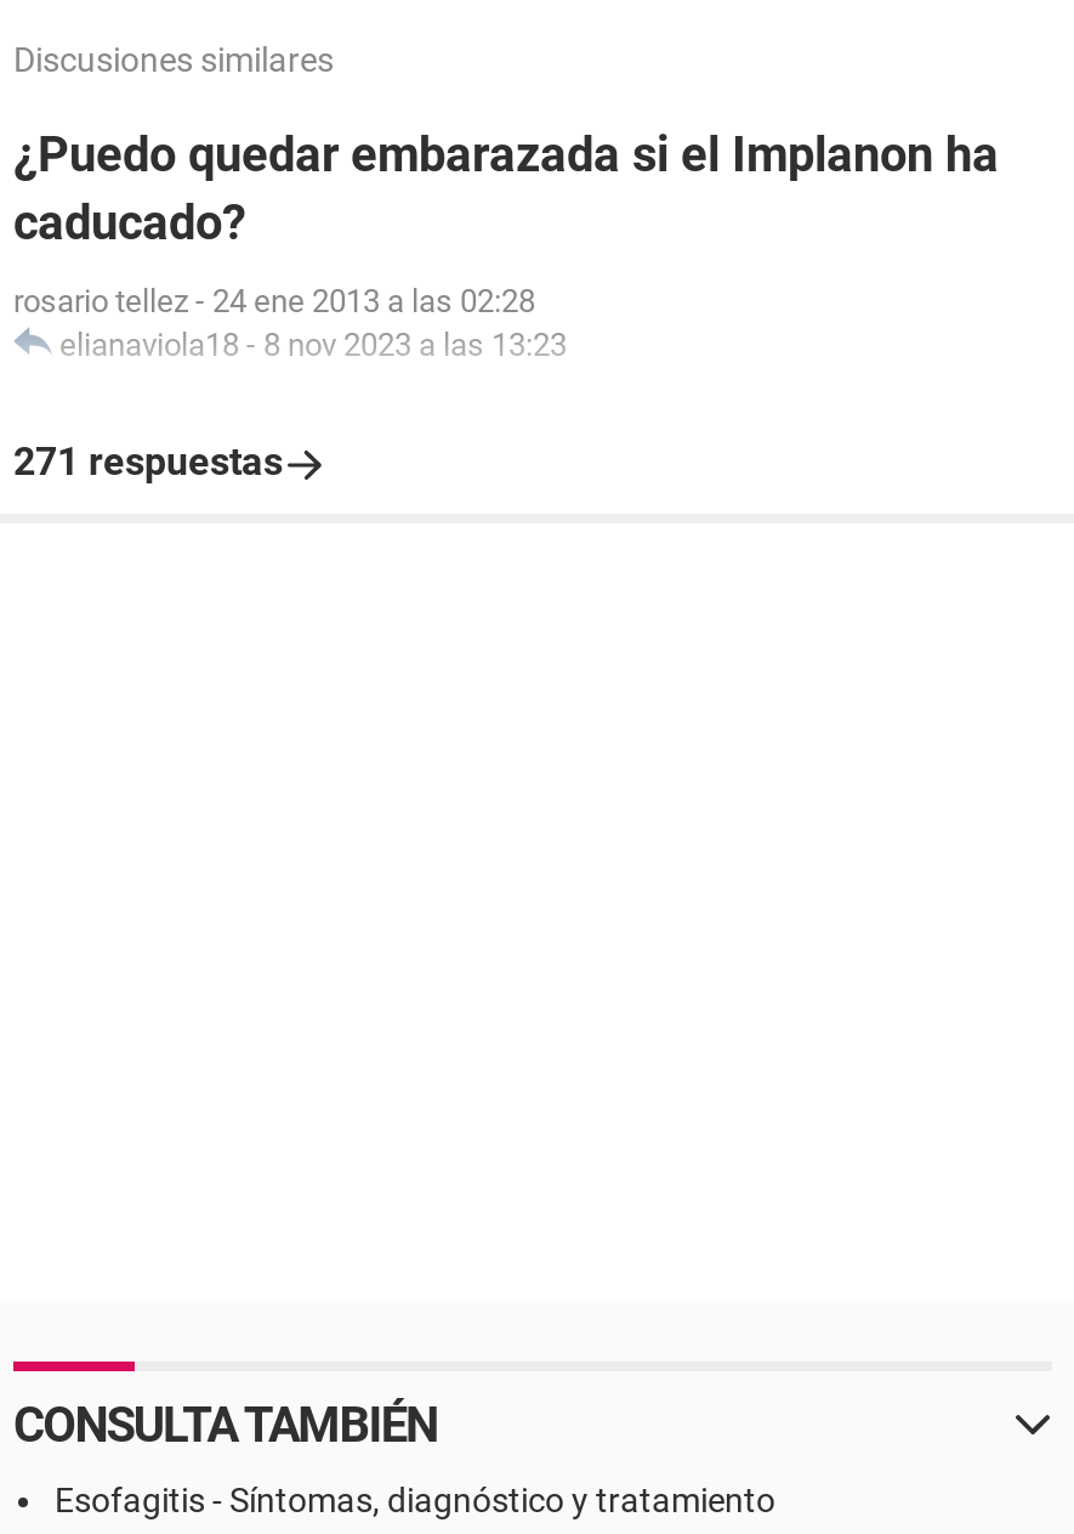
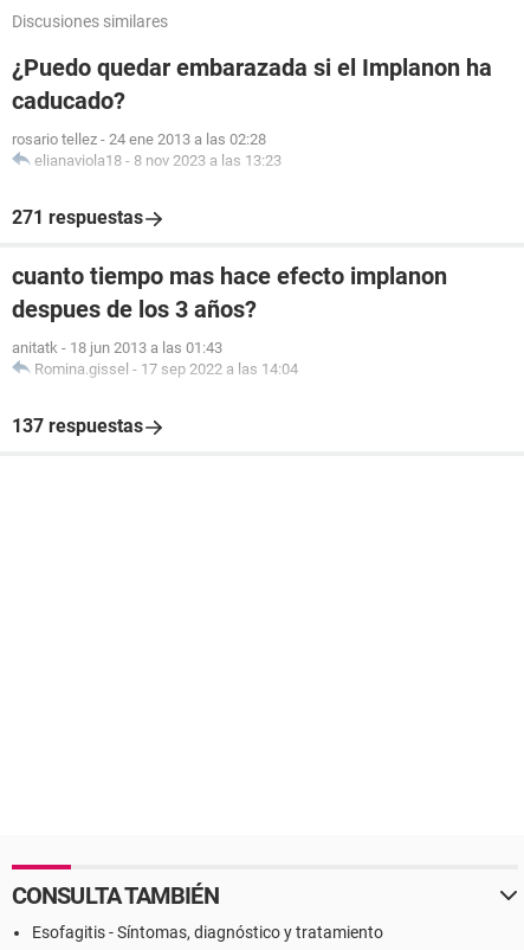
+ cuanto tiempo mas hace efecto implanon
+ despues de los 3 años?
+ anitatk - 18 jun 2013 a las 01:43
+ Romina.gissel - 17 sep 2022 a las 14:04
+ 137 respuestas
